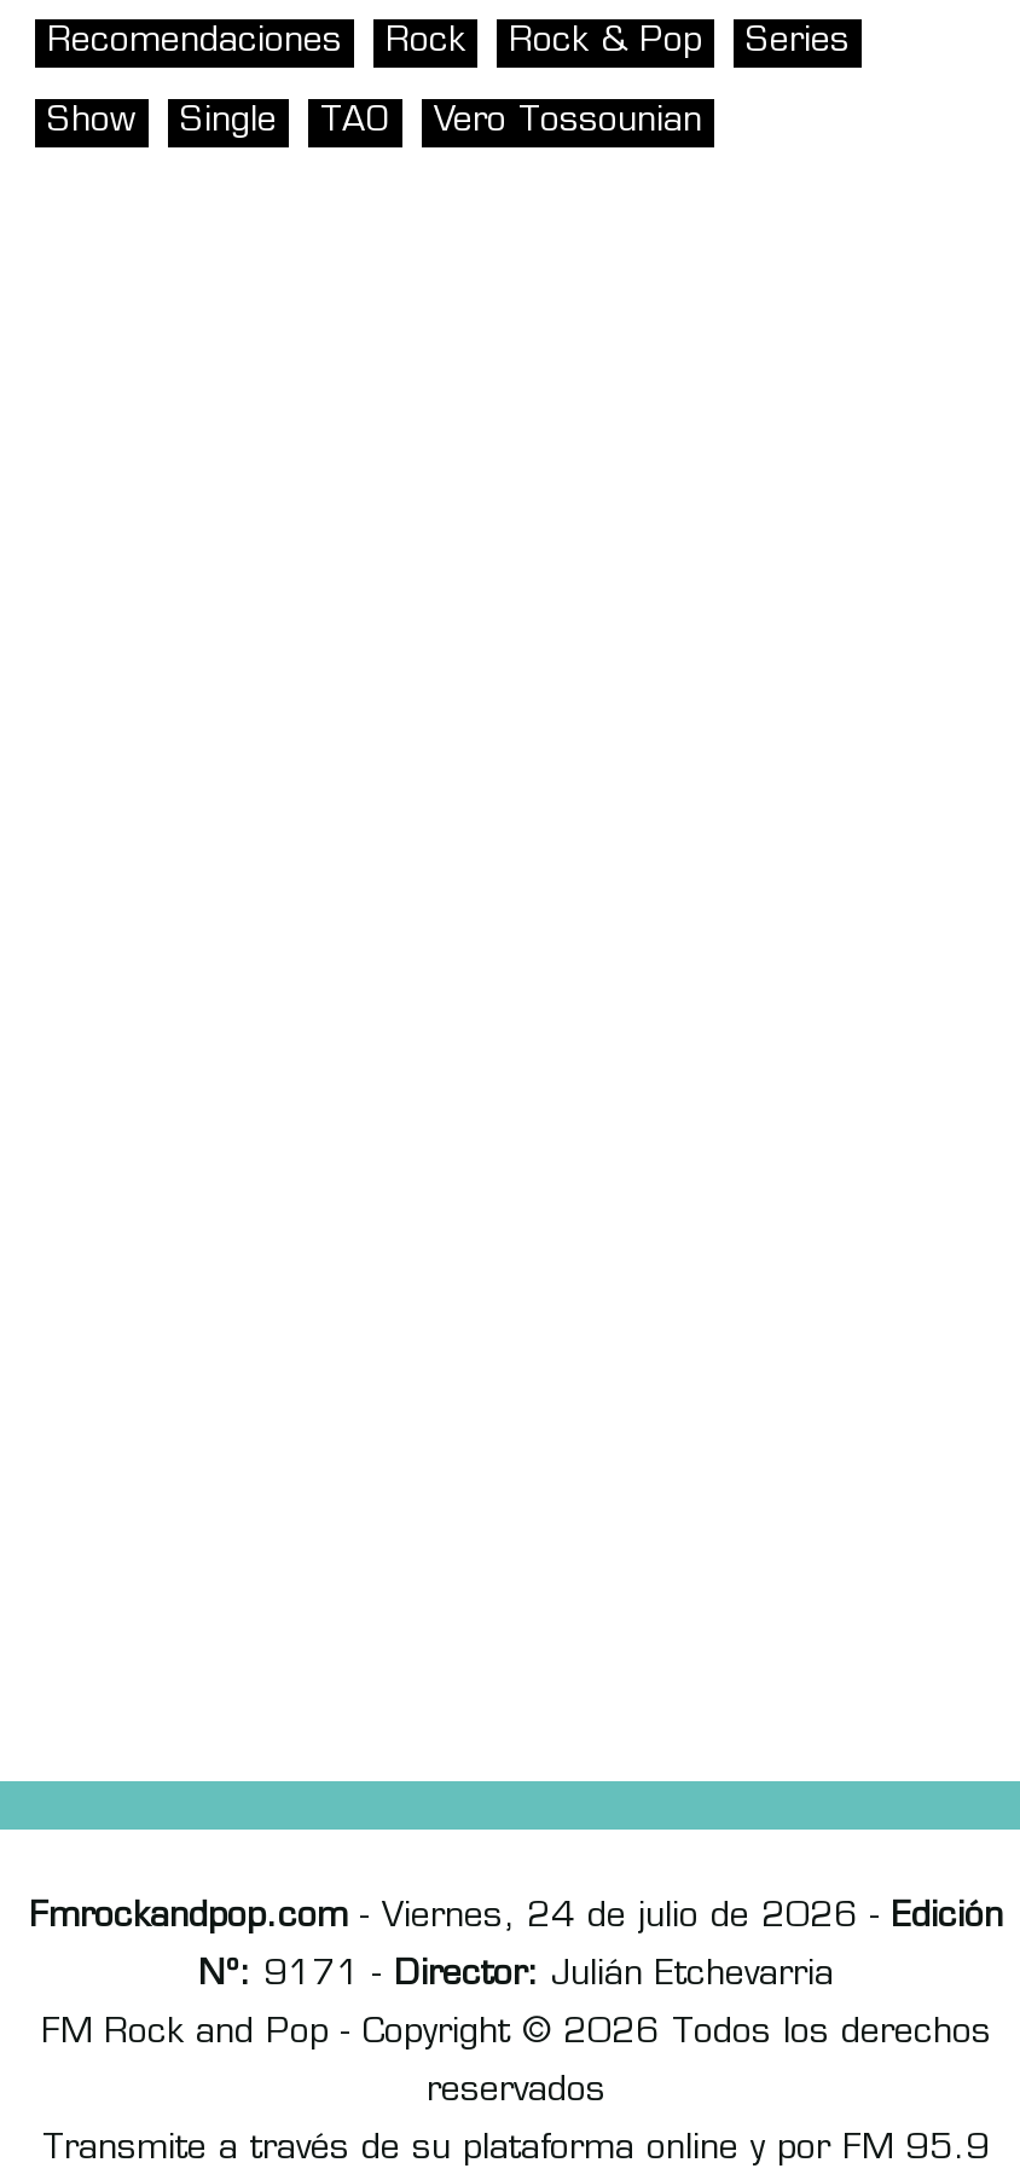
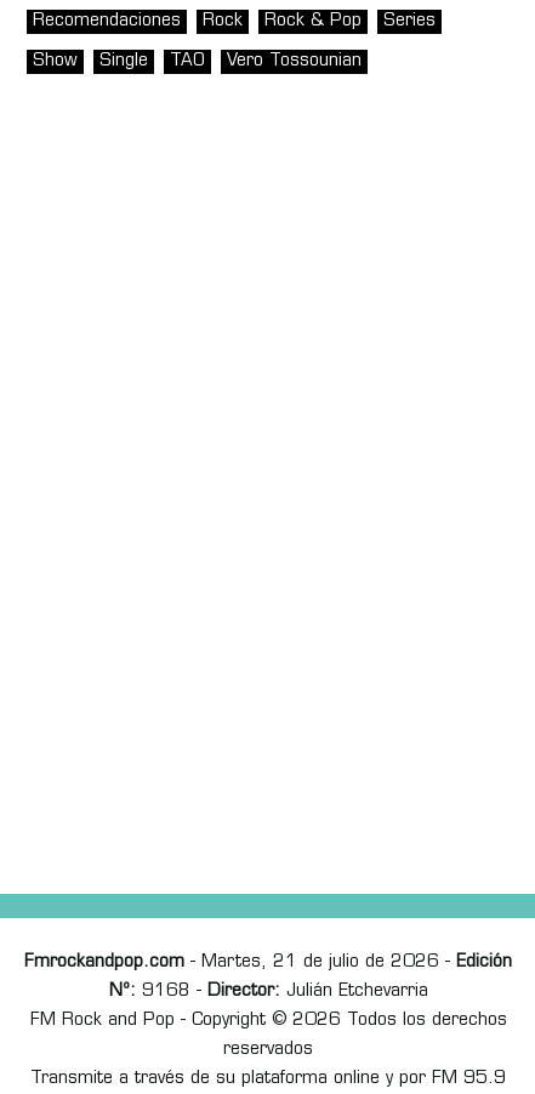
- Fmrockandpop.com - Viernes, 24 de julio de 2026 - Edición
+ Fmrockandpop.com - Martes, 21 de julio de 2026 - Edición

- Nº: 9171 - Director: Julián Etchevarria
+ Nº: 9168 - Director: Julián Etchevarria
